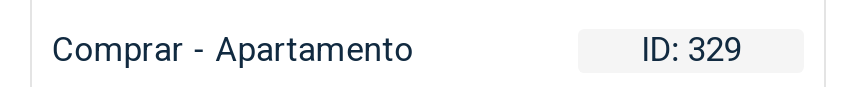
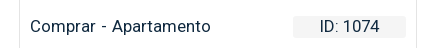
- ID: 329
+ ID: 1074
